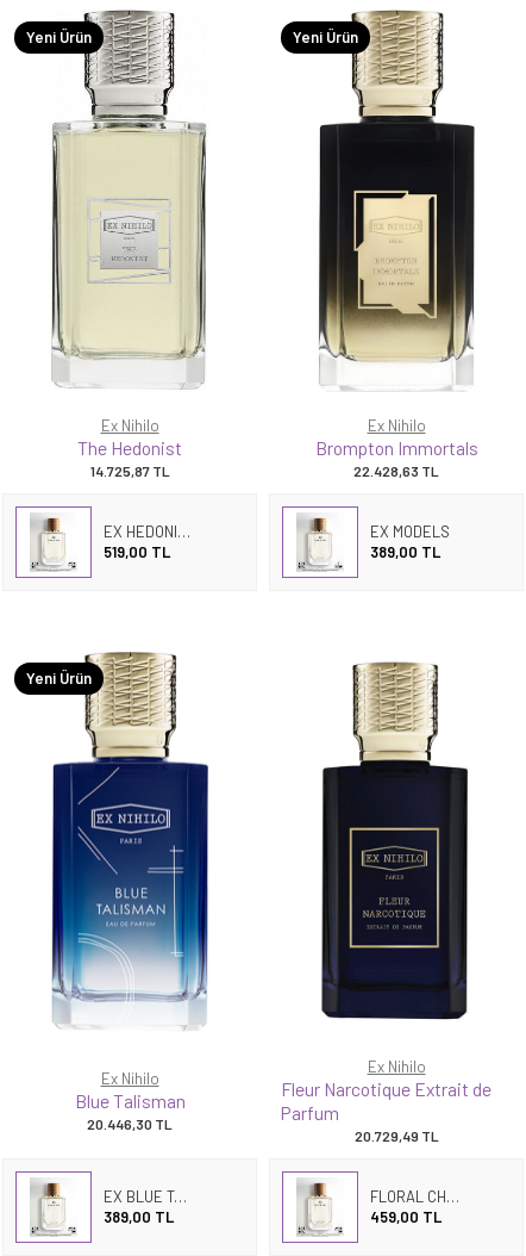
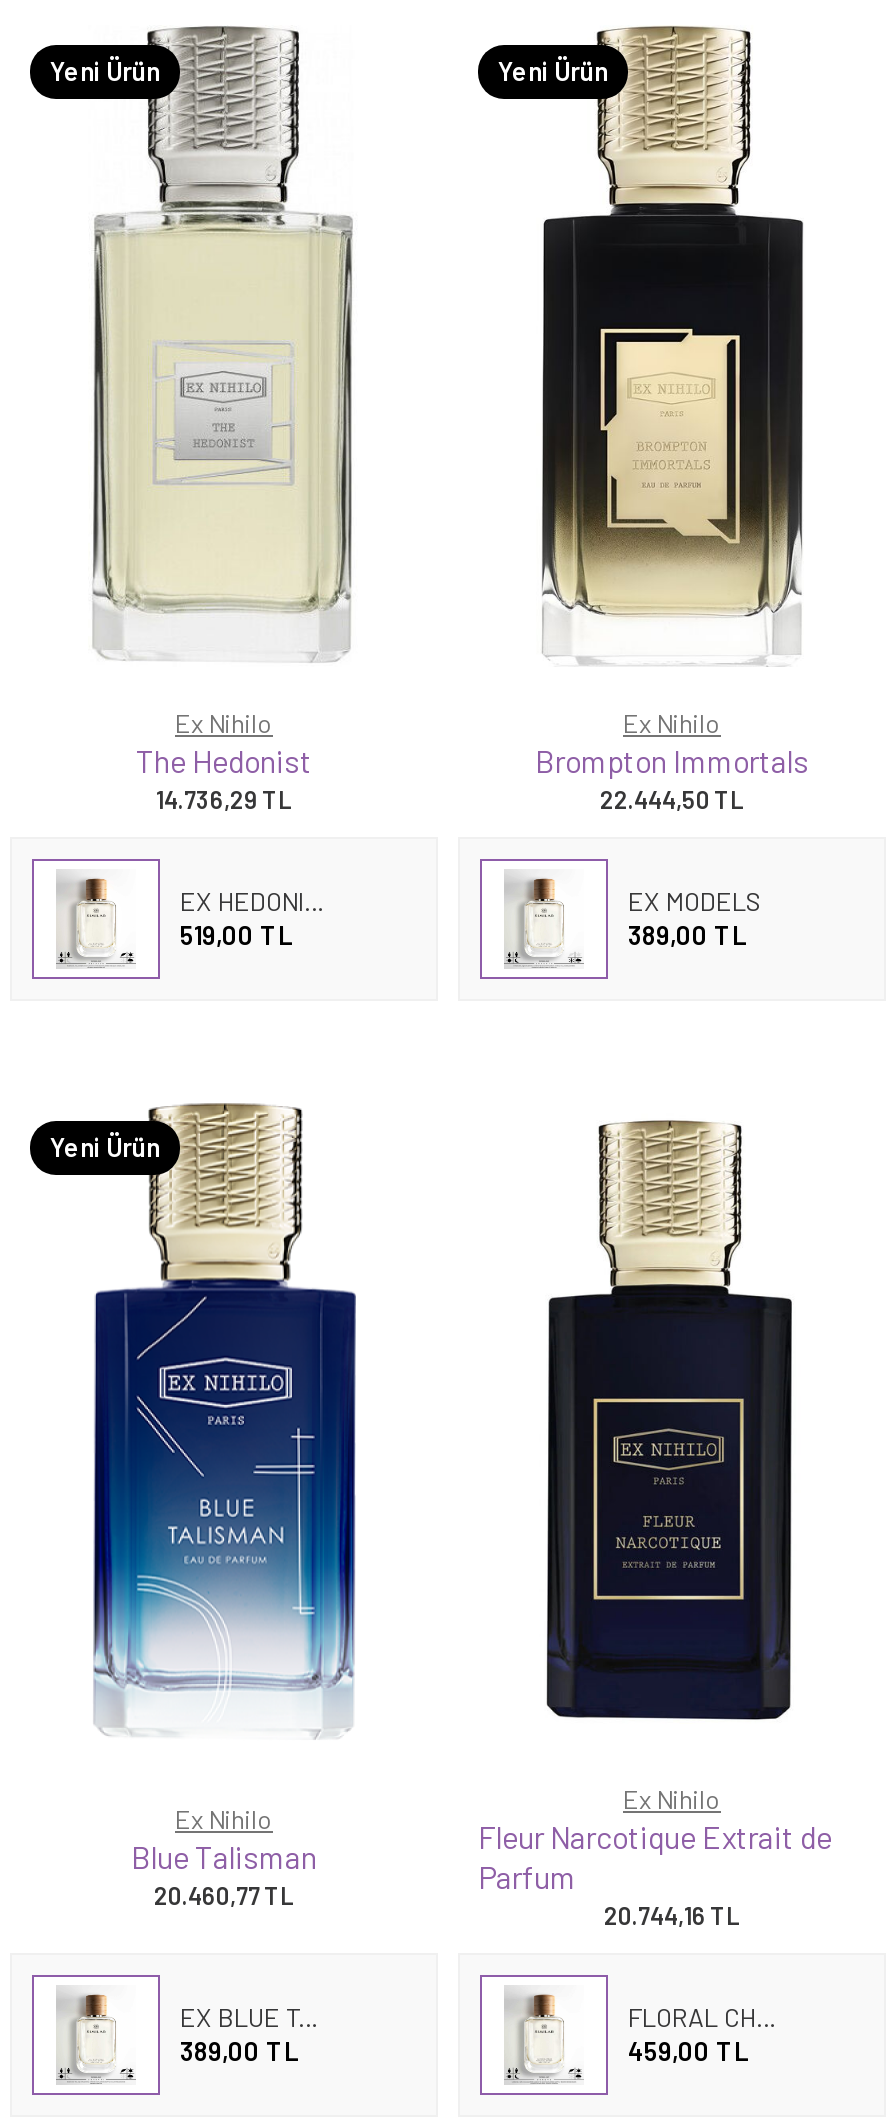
- 14.725,87 TL
+ 14.736,29 TL

- 22.428,63 TL
+ 22.444,50 TL

- 20.446,30 TL
+ 20.460,77 TL

- 20.729,49 TL
+ 20.744,16 TL
